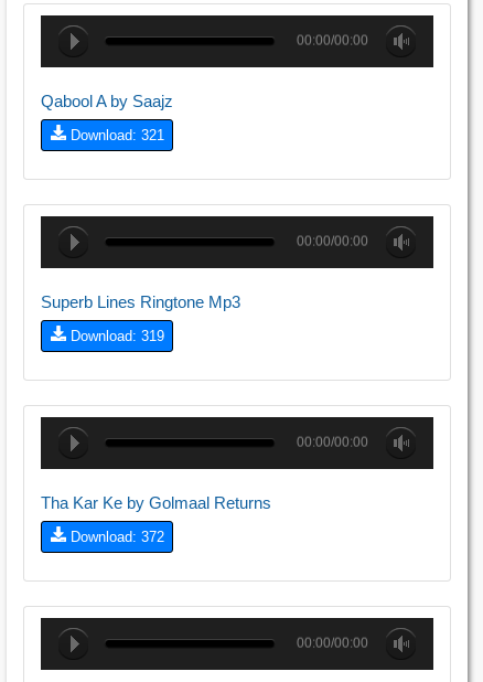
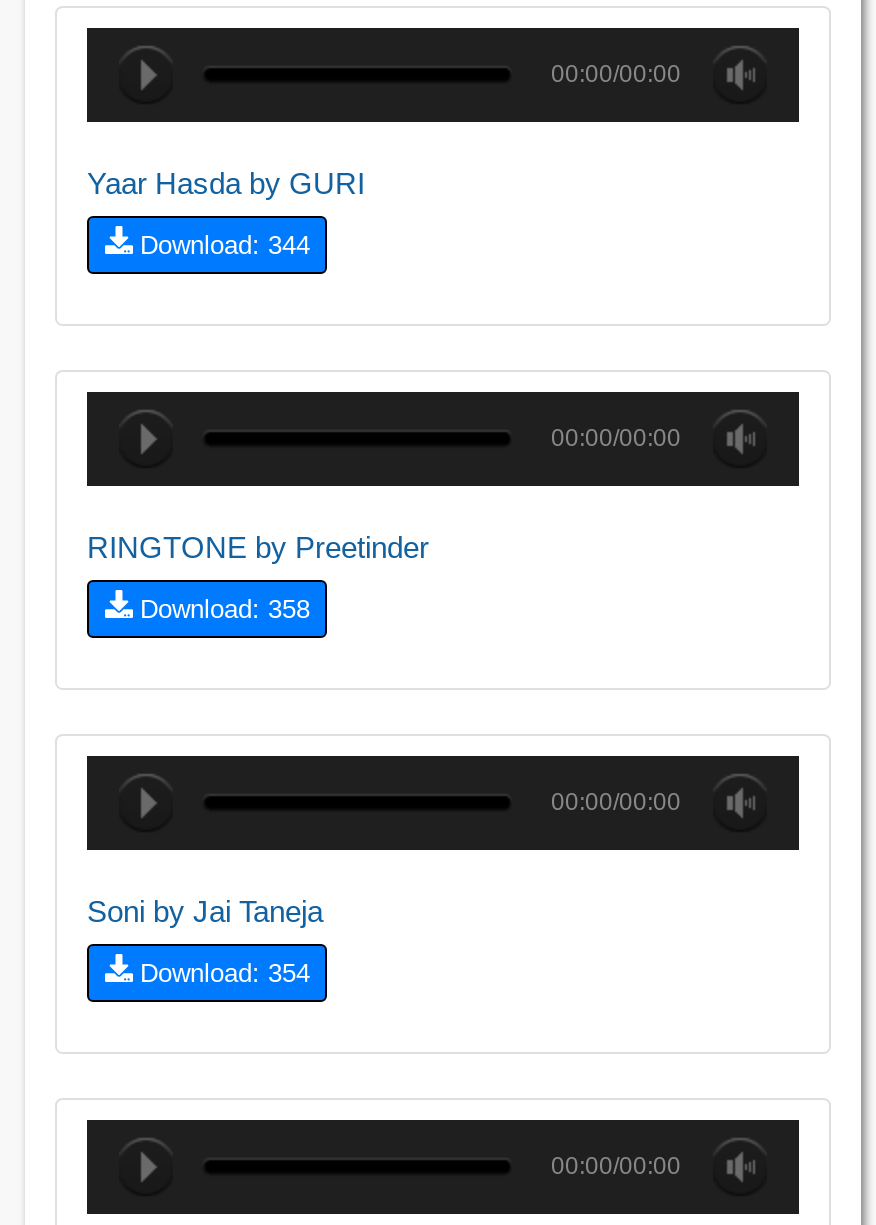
- Qabool A by Saajz
+ Yaar Hasda by GURI

- Download: 321
+ Download: 344

- Superb Lines Ringtone Mp3
+ RINGTONE by Preetinder

- Download: 319
+ Download: 358

- Tha Kar Ke by Golmaal Returns
+ Soni by Jai Taneja

- Download: 372
+ Download: 354
